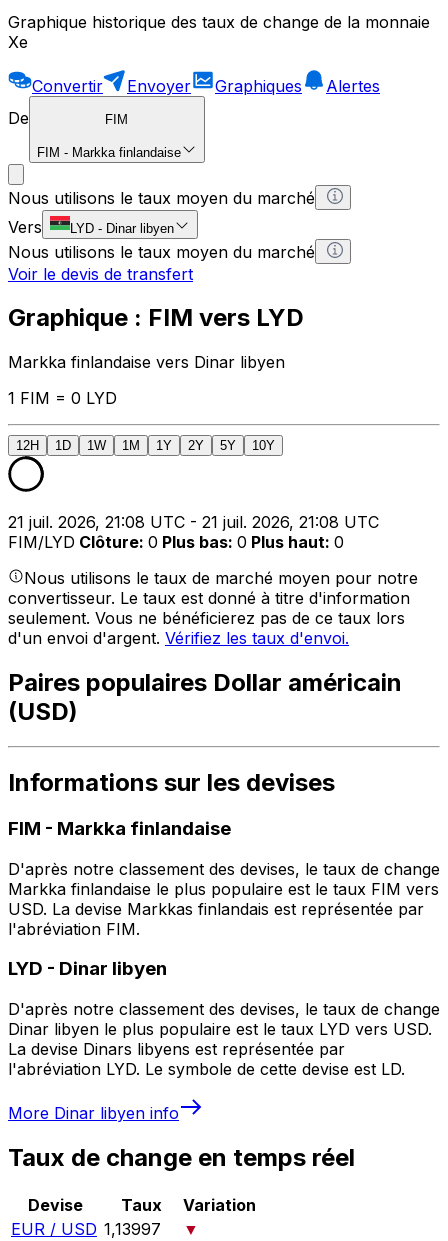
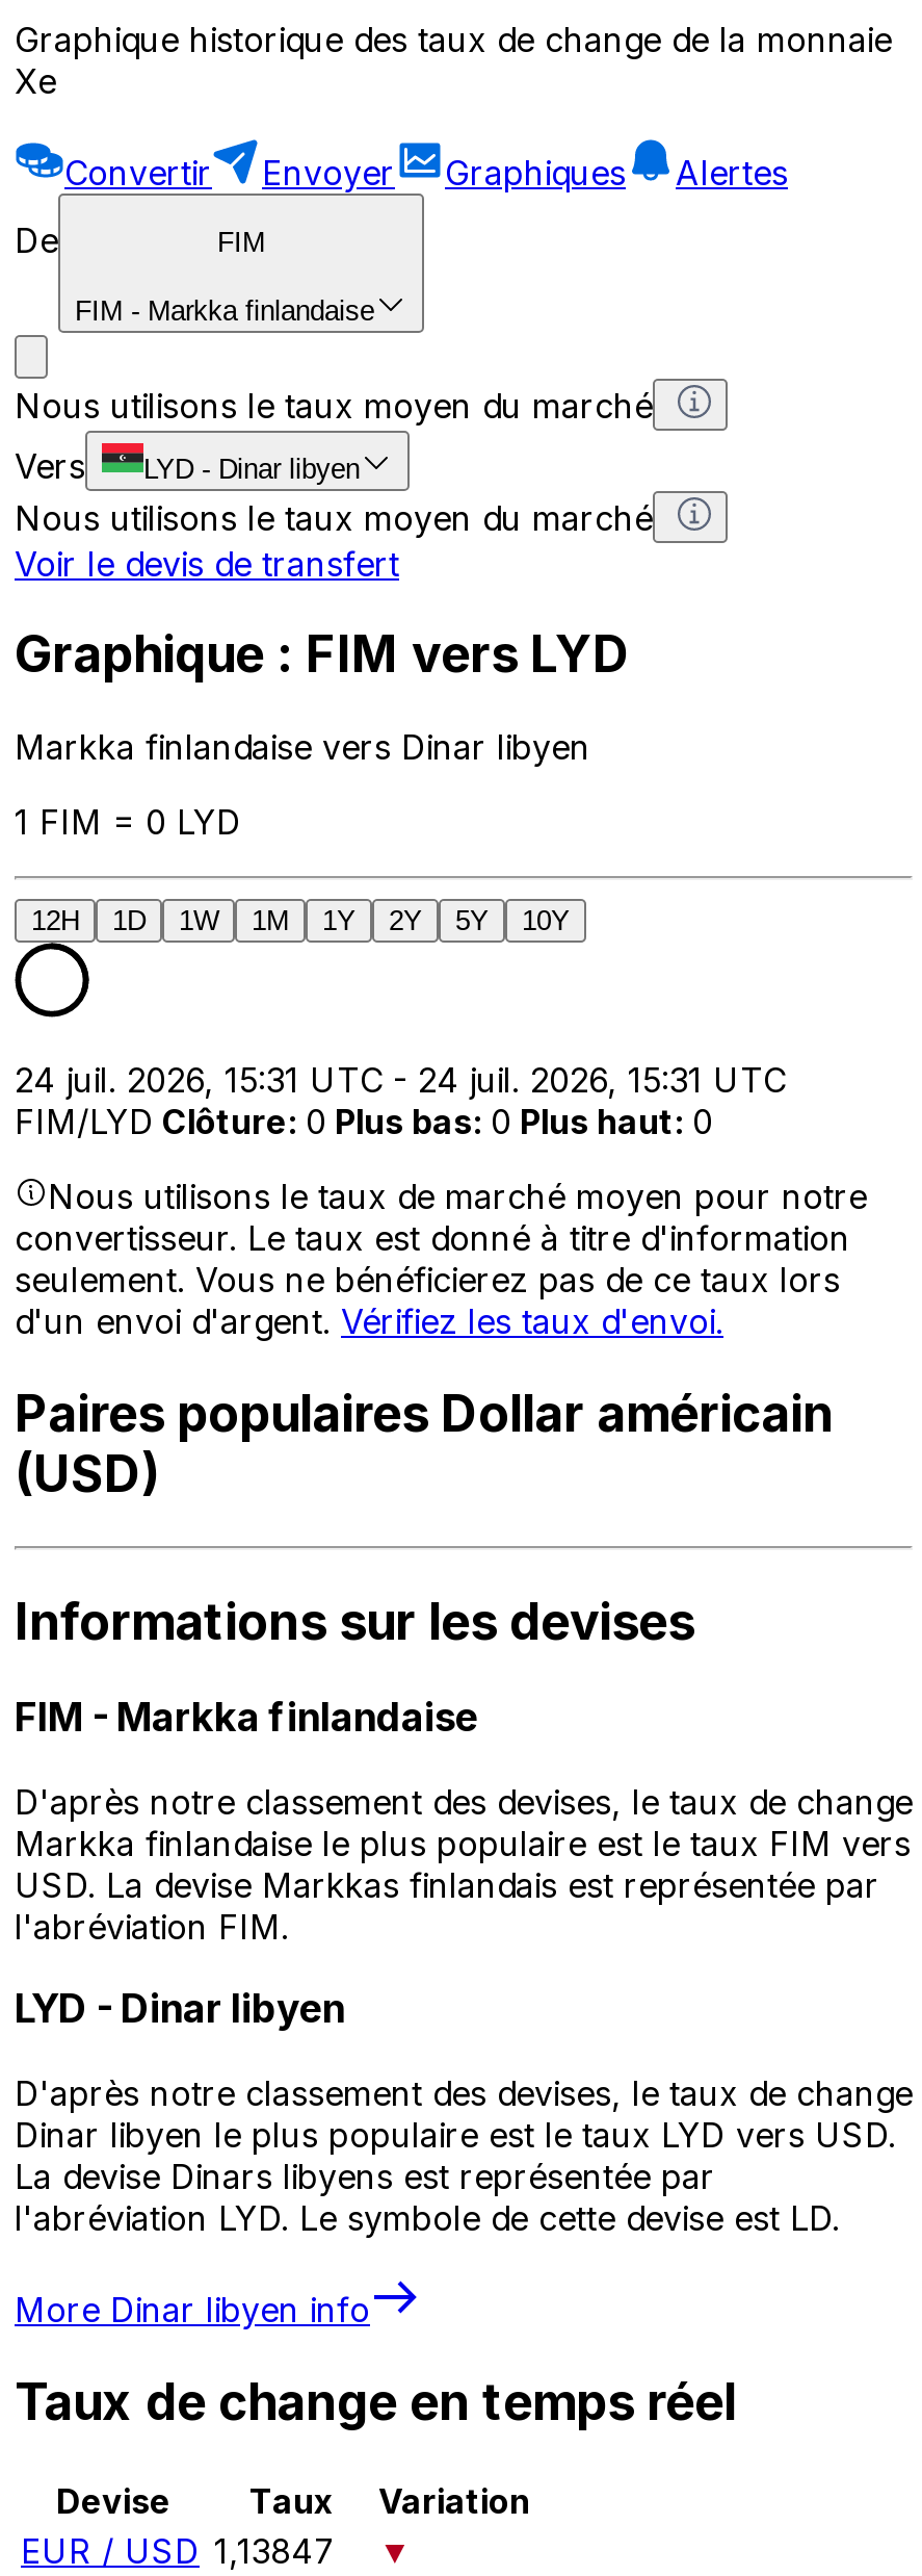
- 21 juil. 2026, 21:08 UTC - 21 juil. 2026, 21:08 UTC
+ 24 juil. 2026, 15:31 UTC - 24 juil. 2026, 15:31 UTC

- EUR / USD 1,13997
+ EUR / USD 1,13847
